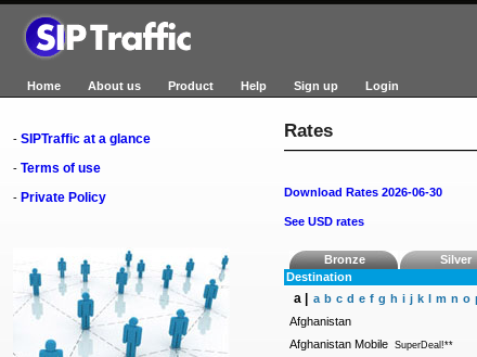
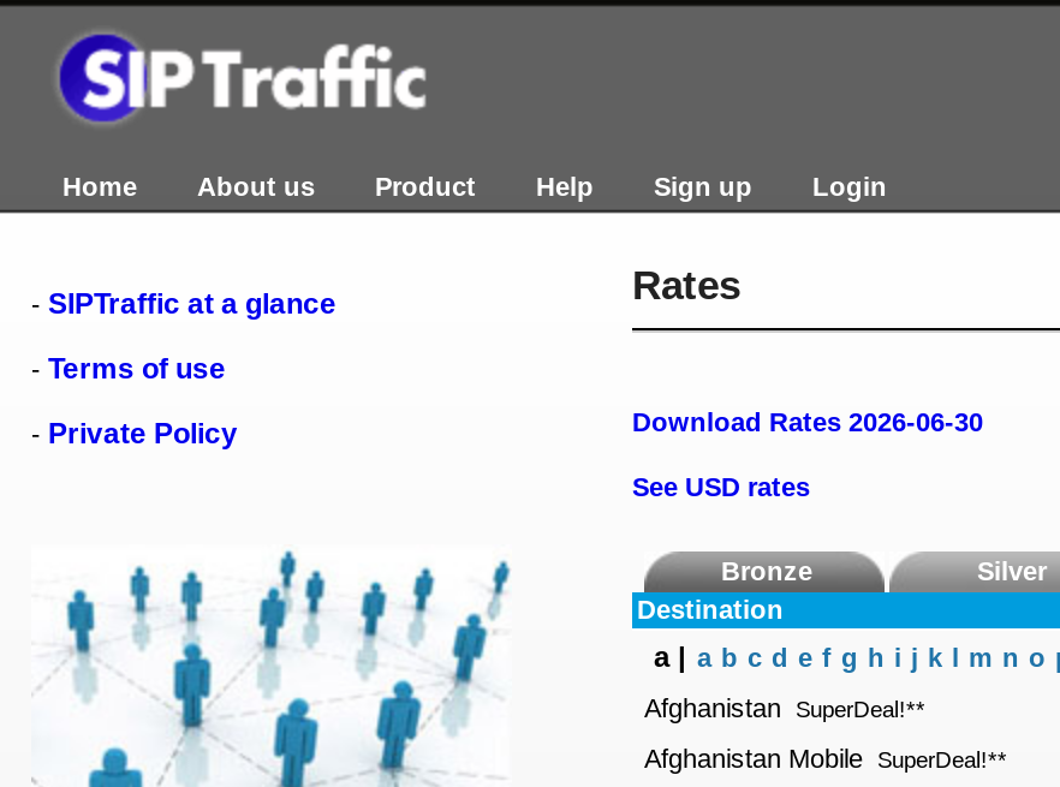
- Afghanistan
+ Afghanistan SuperDeal!**
